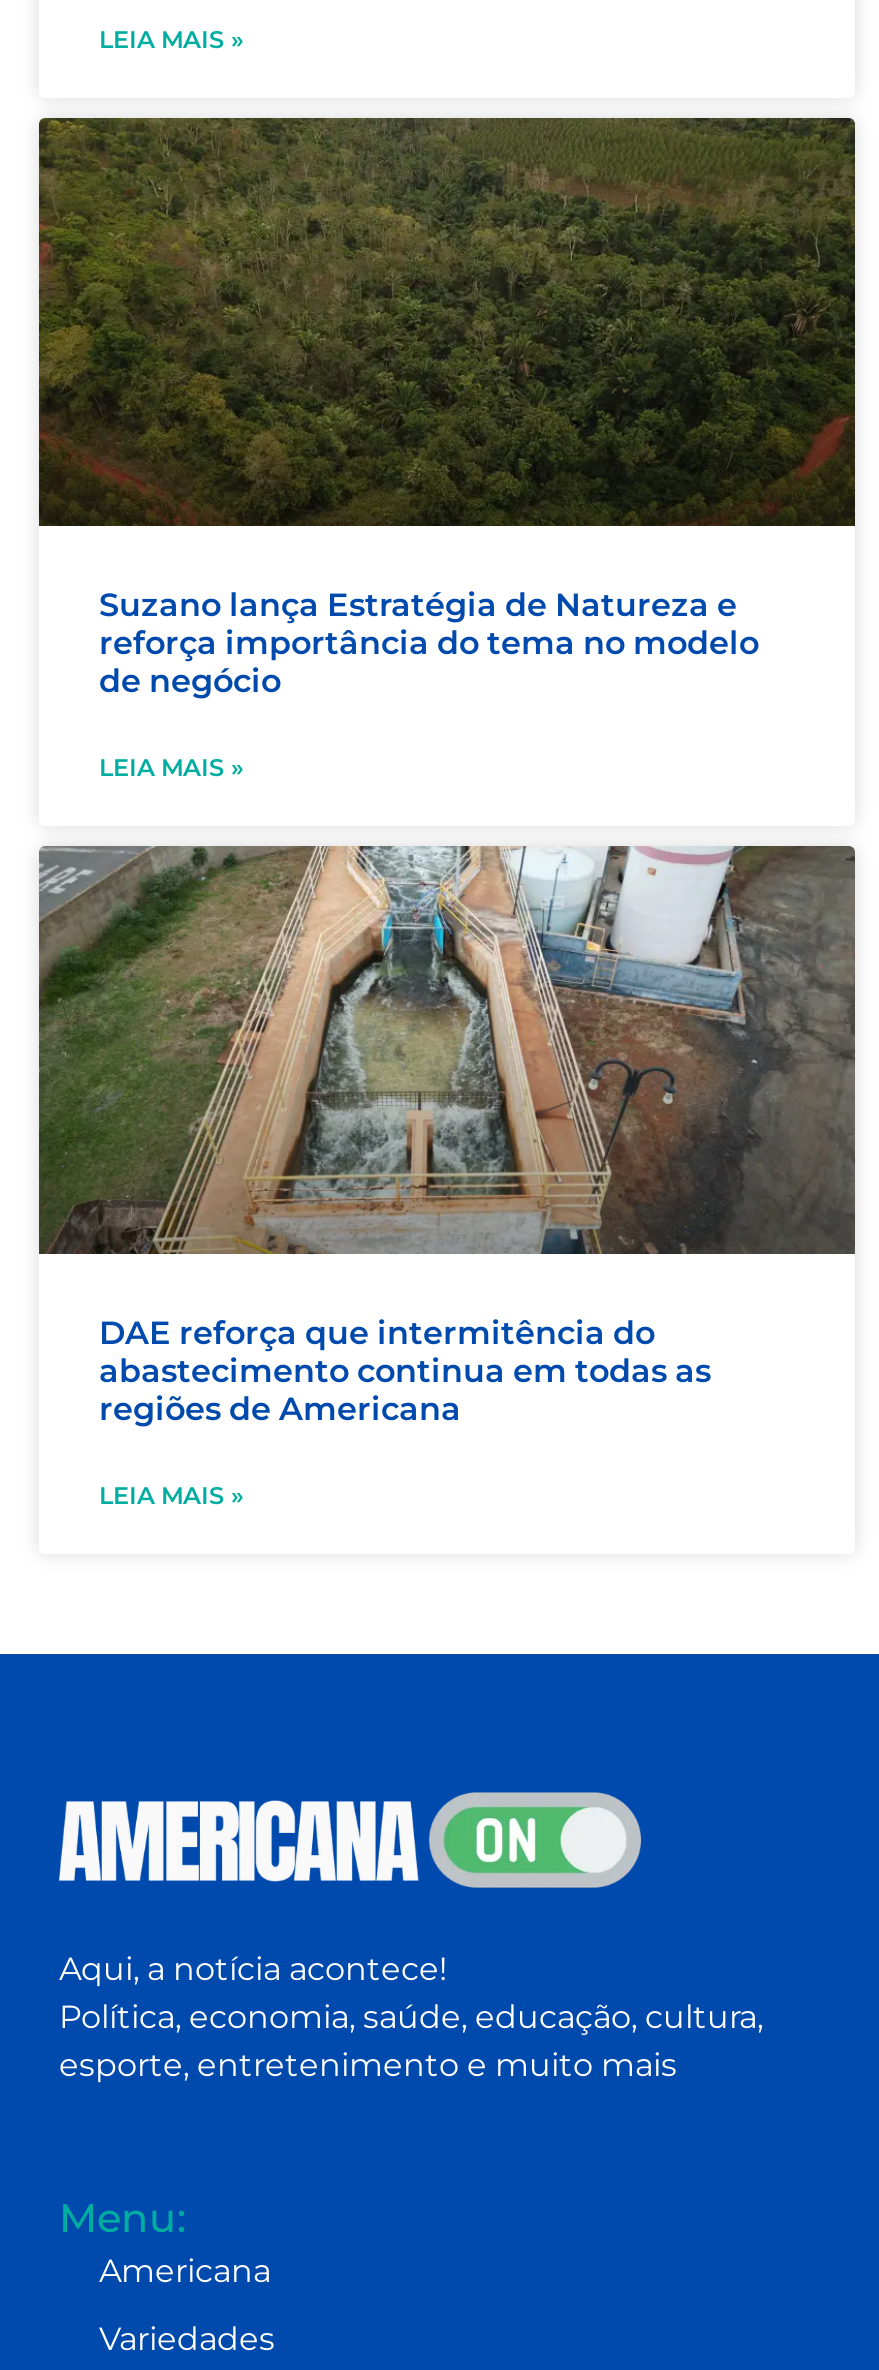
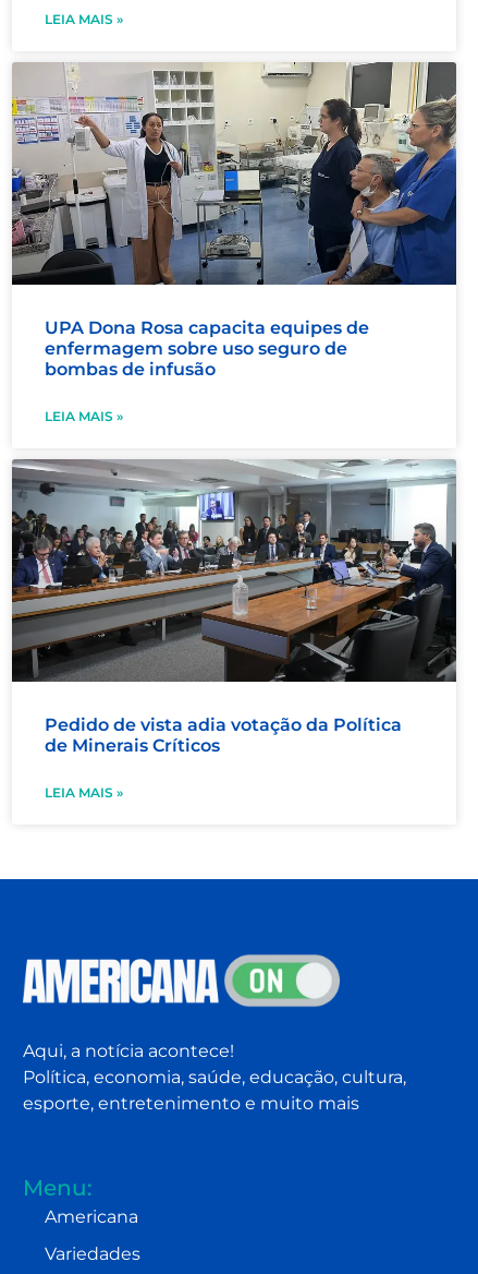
- [image]
- Suzano lança Estratégia de Natureza e
- reforça importância do tema no modelo
- de negócio
+ [image]
+ UPA Dona Rosa capacita equipes de
+ enfermagem sobre uso seguro de
+ bombas de infusão

- [image]
- DAE reforça que intermitência do
- abastecimento continua em todas as
- regiões de Americana
+ [image]
+ Pedido de vista adia votação da Política
+ de Minerais Críticos
